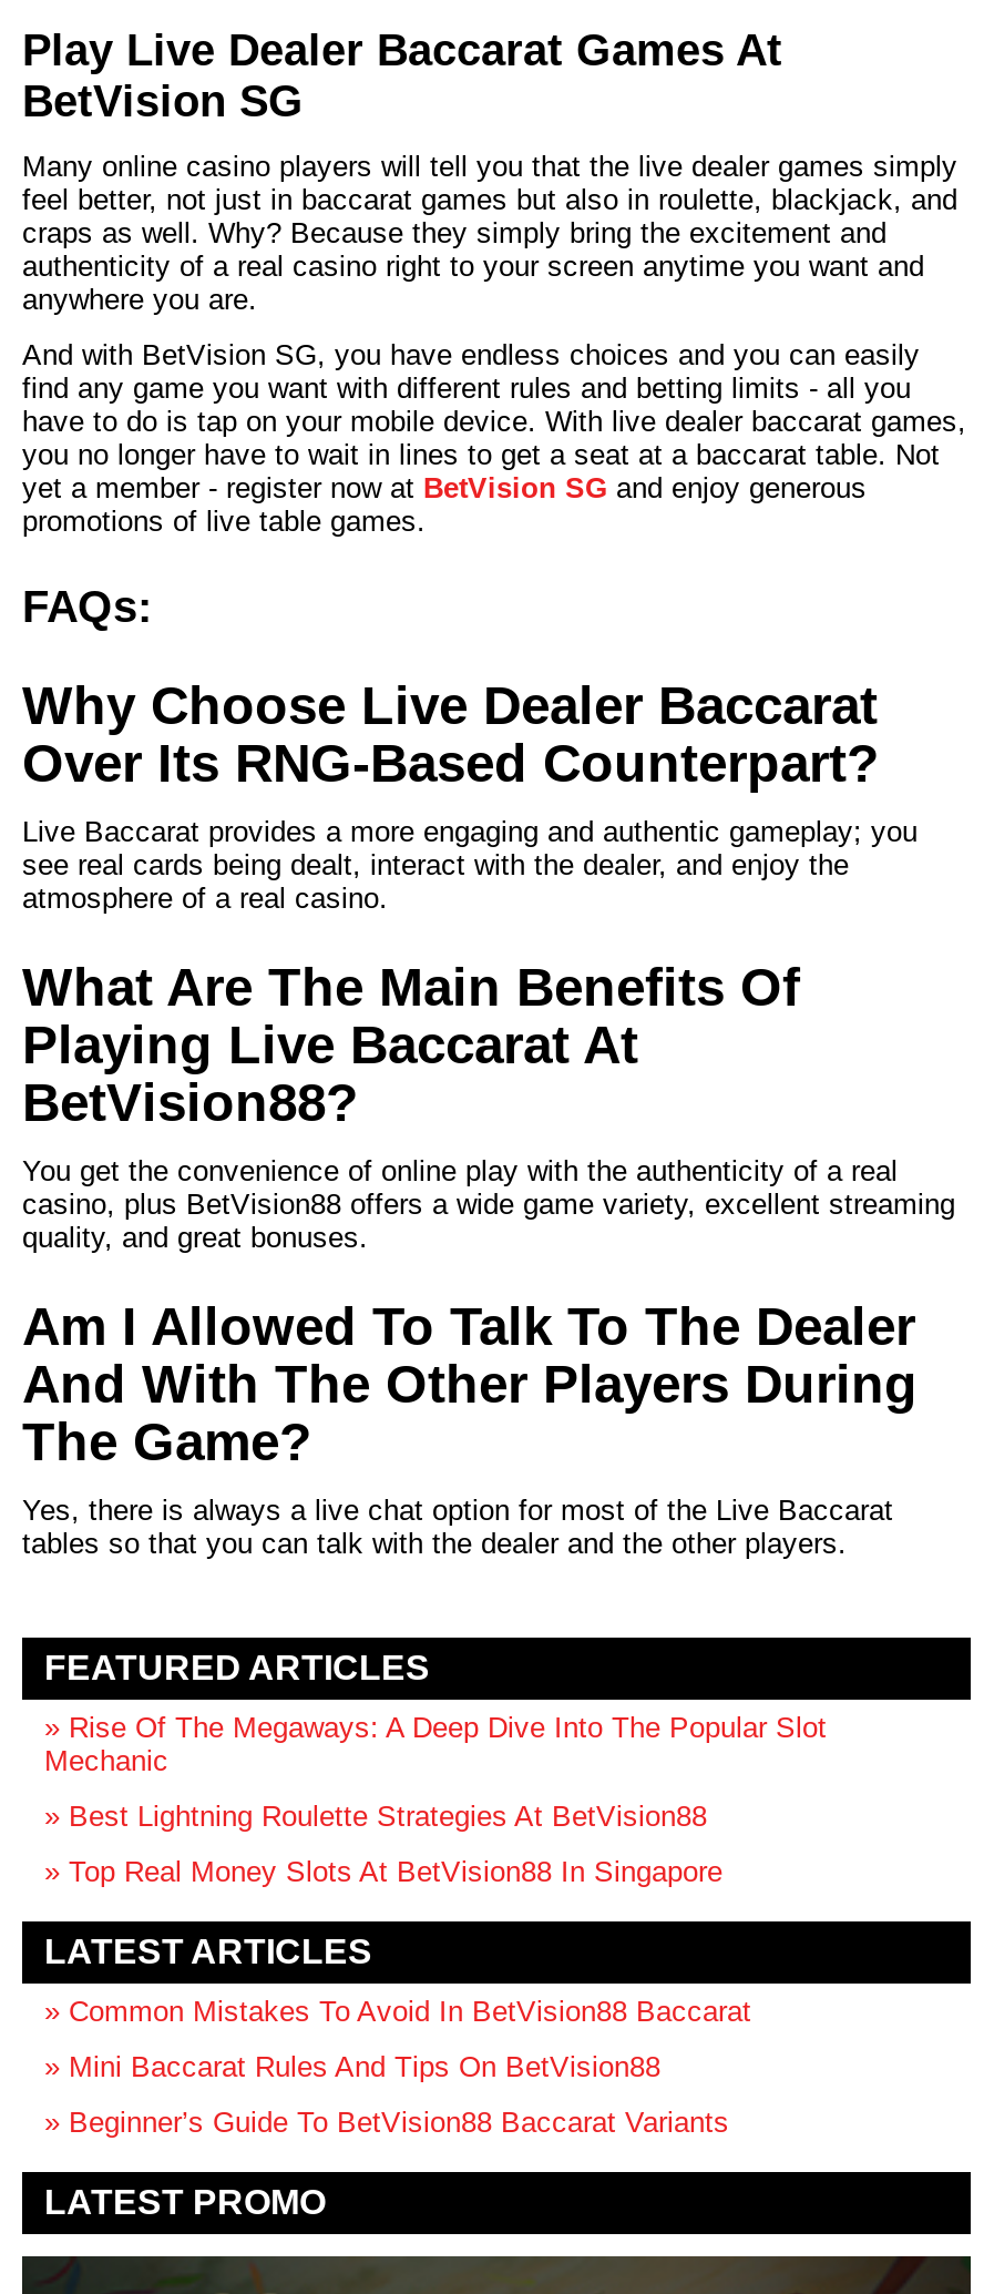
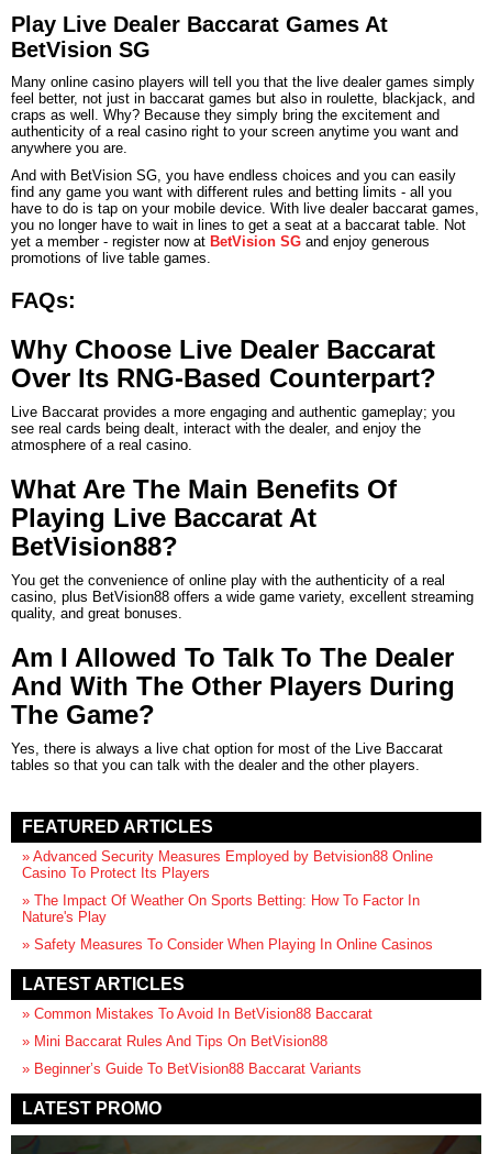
- » Rise Of The Megaways: A Deep Dive Into The Popular Slot
- Mechanic
+ » Advanced Security Measures Employed by Betvision88 Online
+ Casino To Protect Its Players

- » Best Lightning Roulette Strategies At BetVision88
+ » The Impact Of Weather On Sports Betting: How To Factor In
+ Nature's Play

- » Top Real Money Slots At BetVision88 In Singapore
+ » Safety Measures To Consider When Playing In Online Casinos
